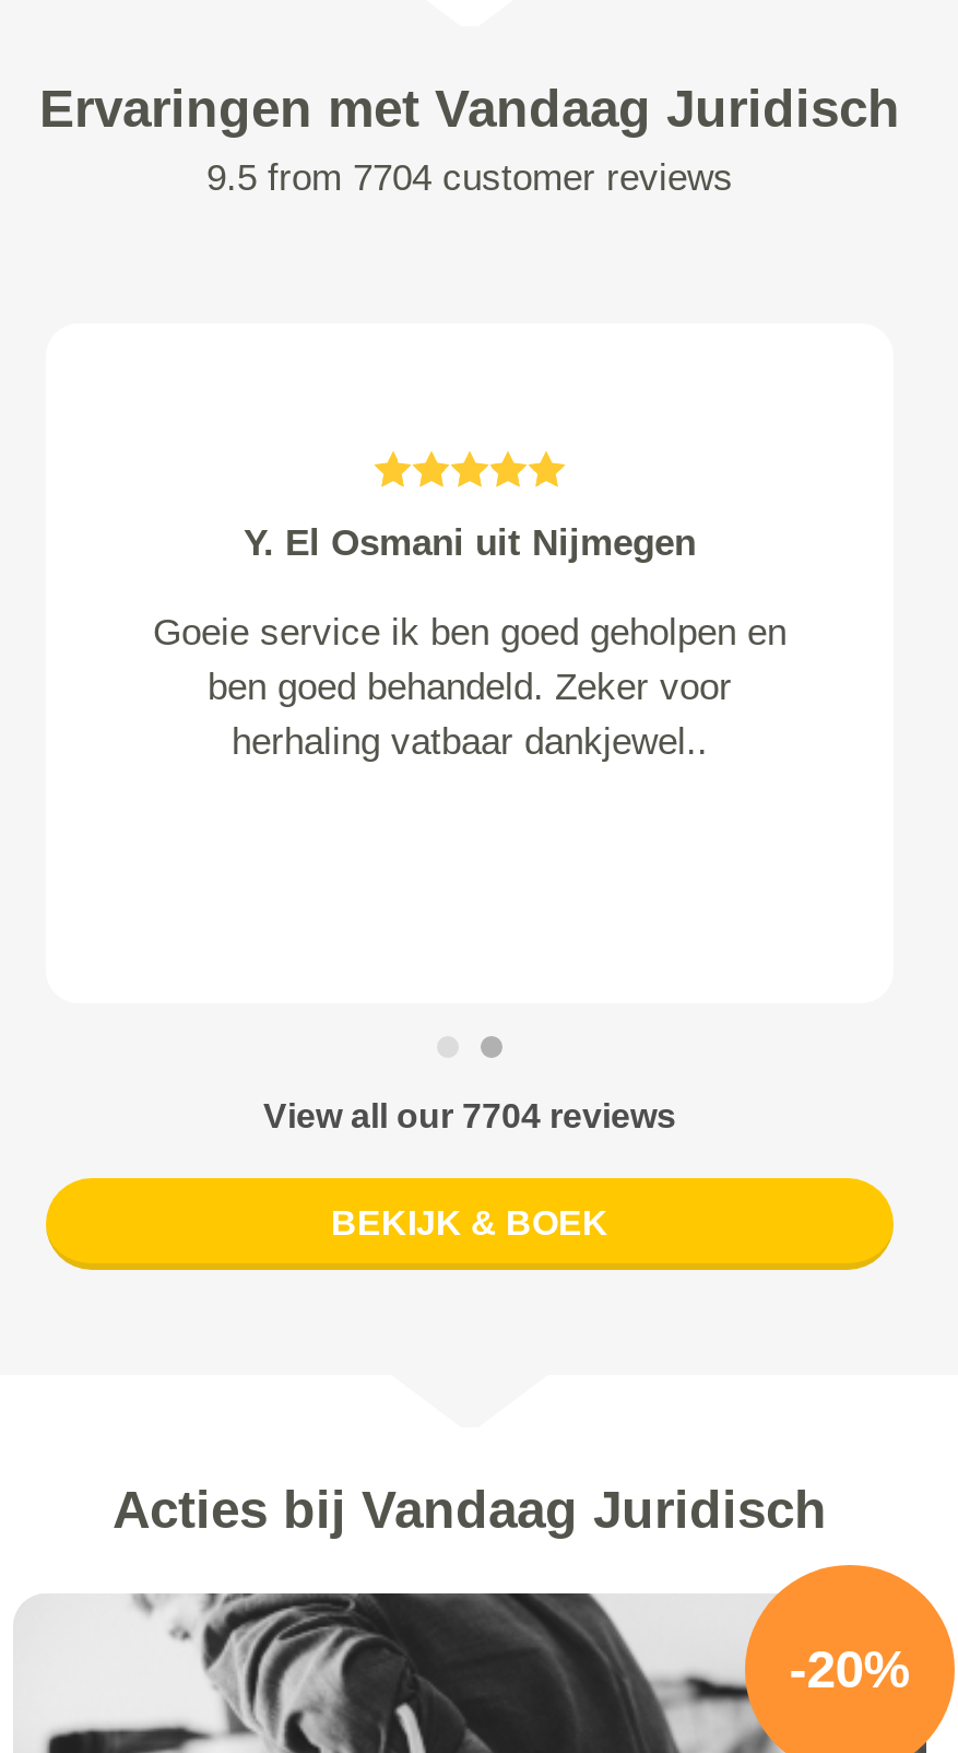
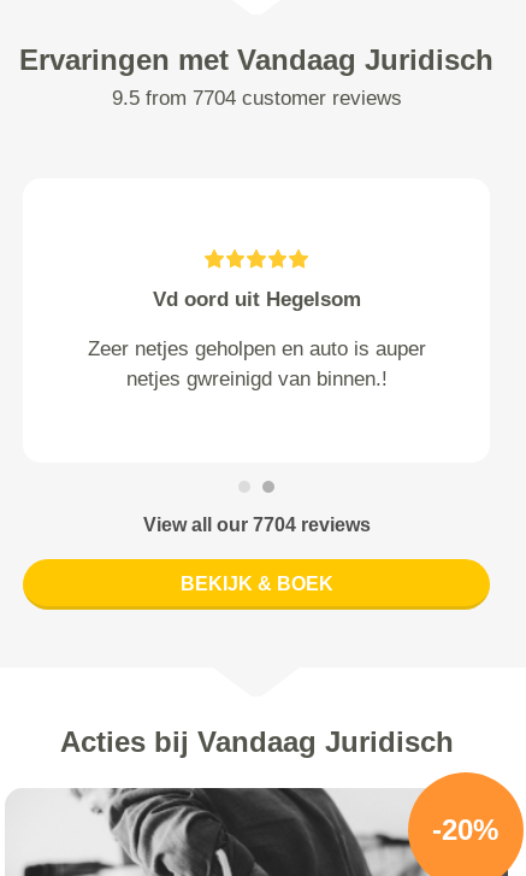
- Y. El Osmani uit Nijmegen
+ Vd oord uit Hegelsom

- Goeie service ik ben goed geholpen en
- ben goed behandeld. Zeker voor
- herhaling vatbaar dankjewel..
+ Zeer netjes geholpen en auto is auper
+ netjes gwreinigd van binnen.!
